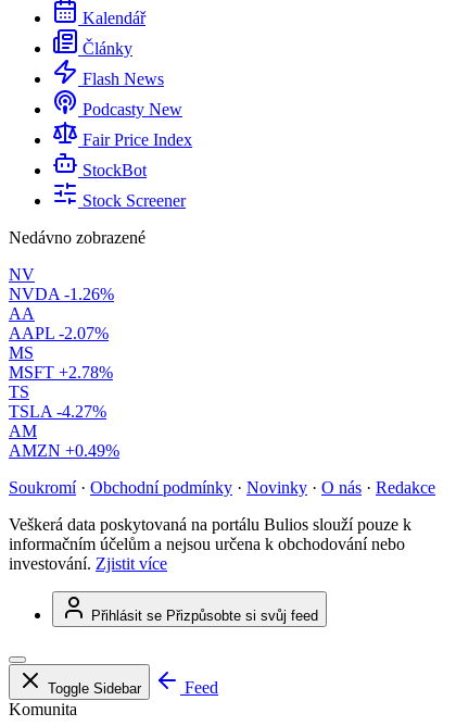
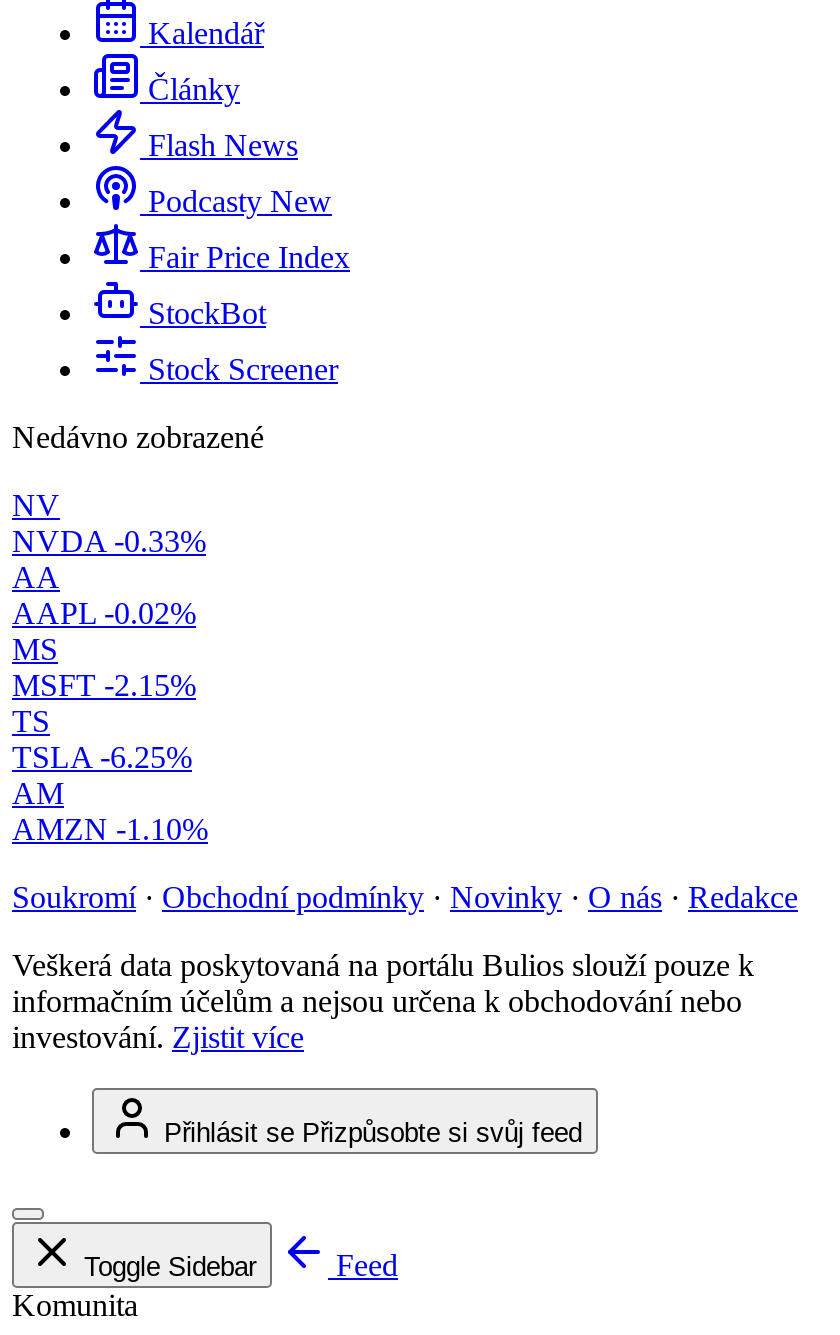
- NVDA -1.26%
+ NVDA -0.33%

- AAPL -2.07%
+ AAPL -0.02%

- MSFT +2.78%
+ MSFT -2.15%

- TSLA -4.27%
+ TSLA -6.25%

- AMZN +0.49%
+ AMZN -1.10%
